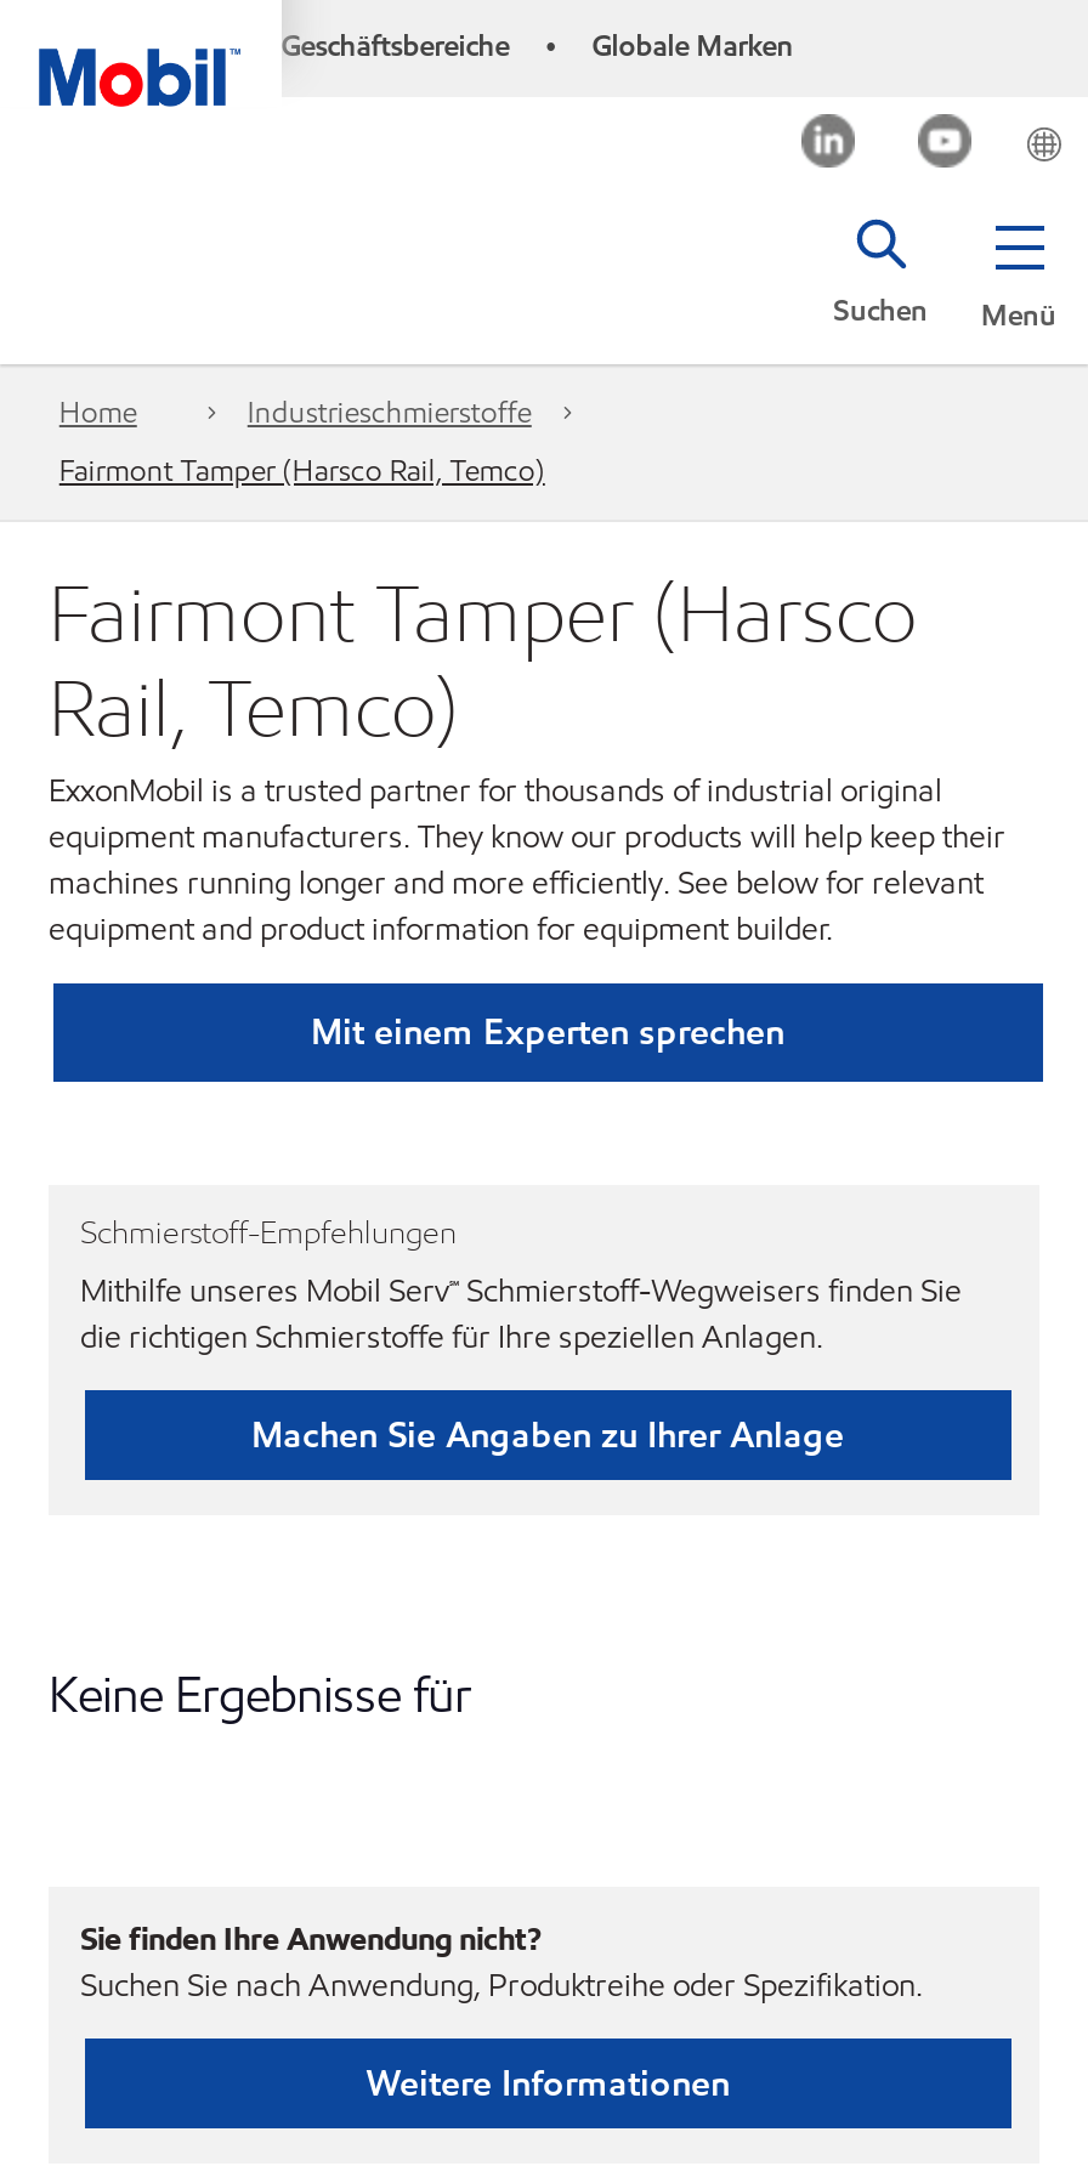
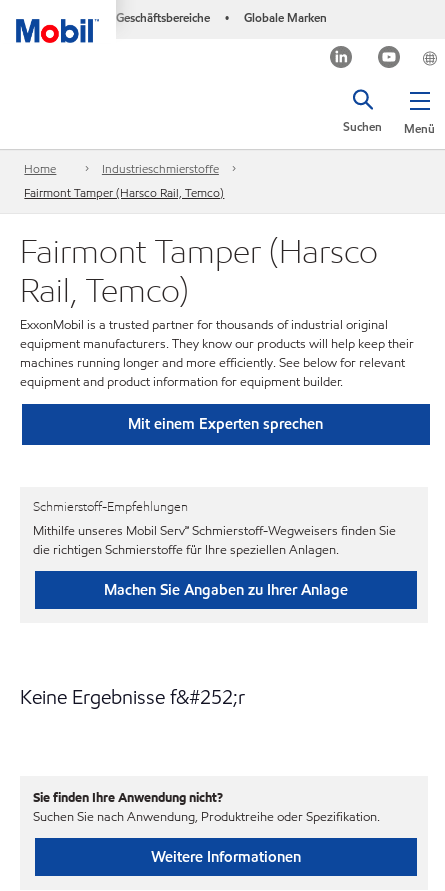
- Keine Ergebnisse für
+ Keine Ergebnisse f&#252;r
